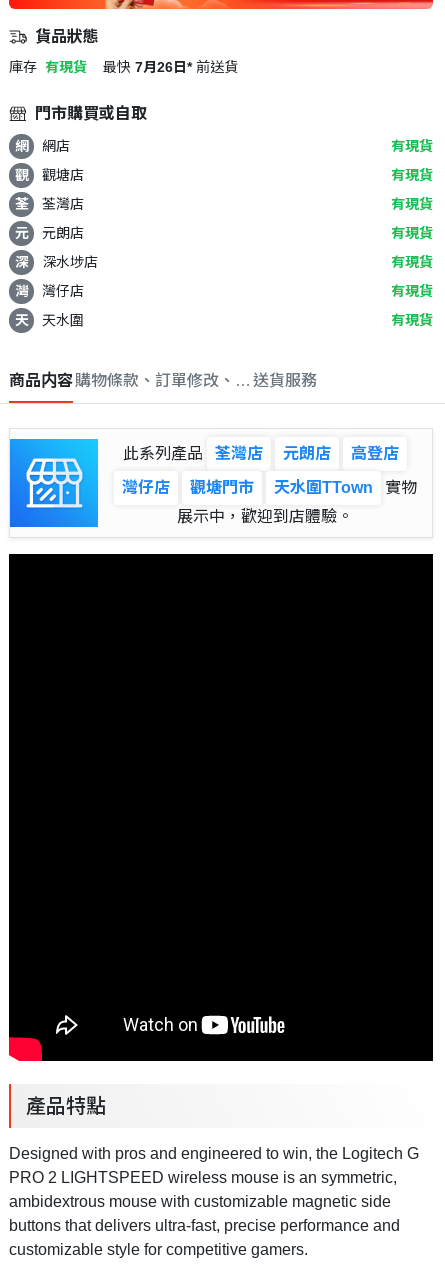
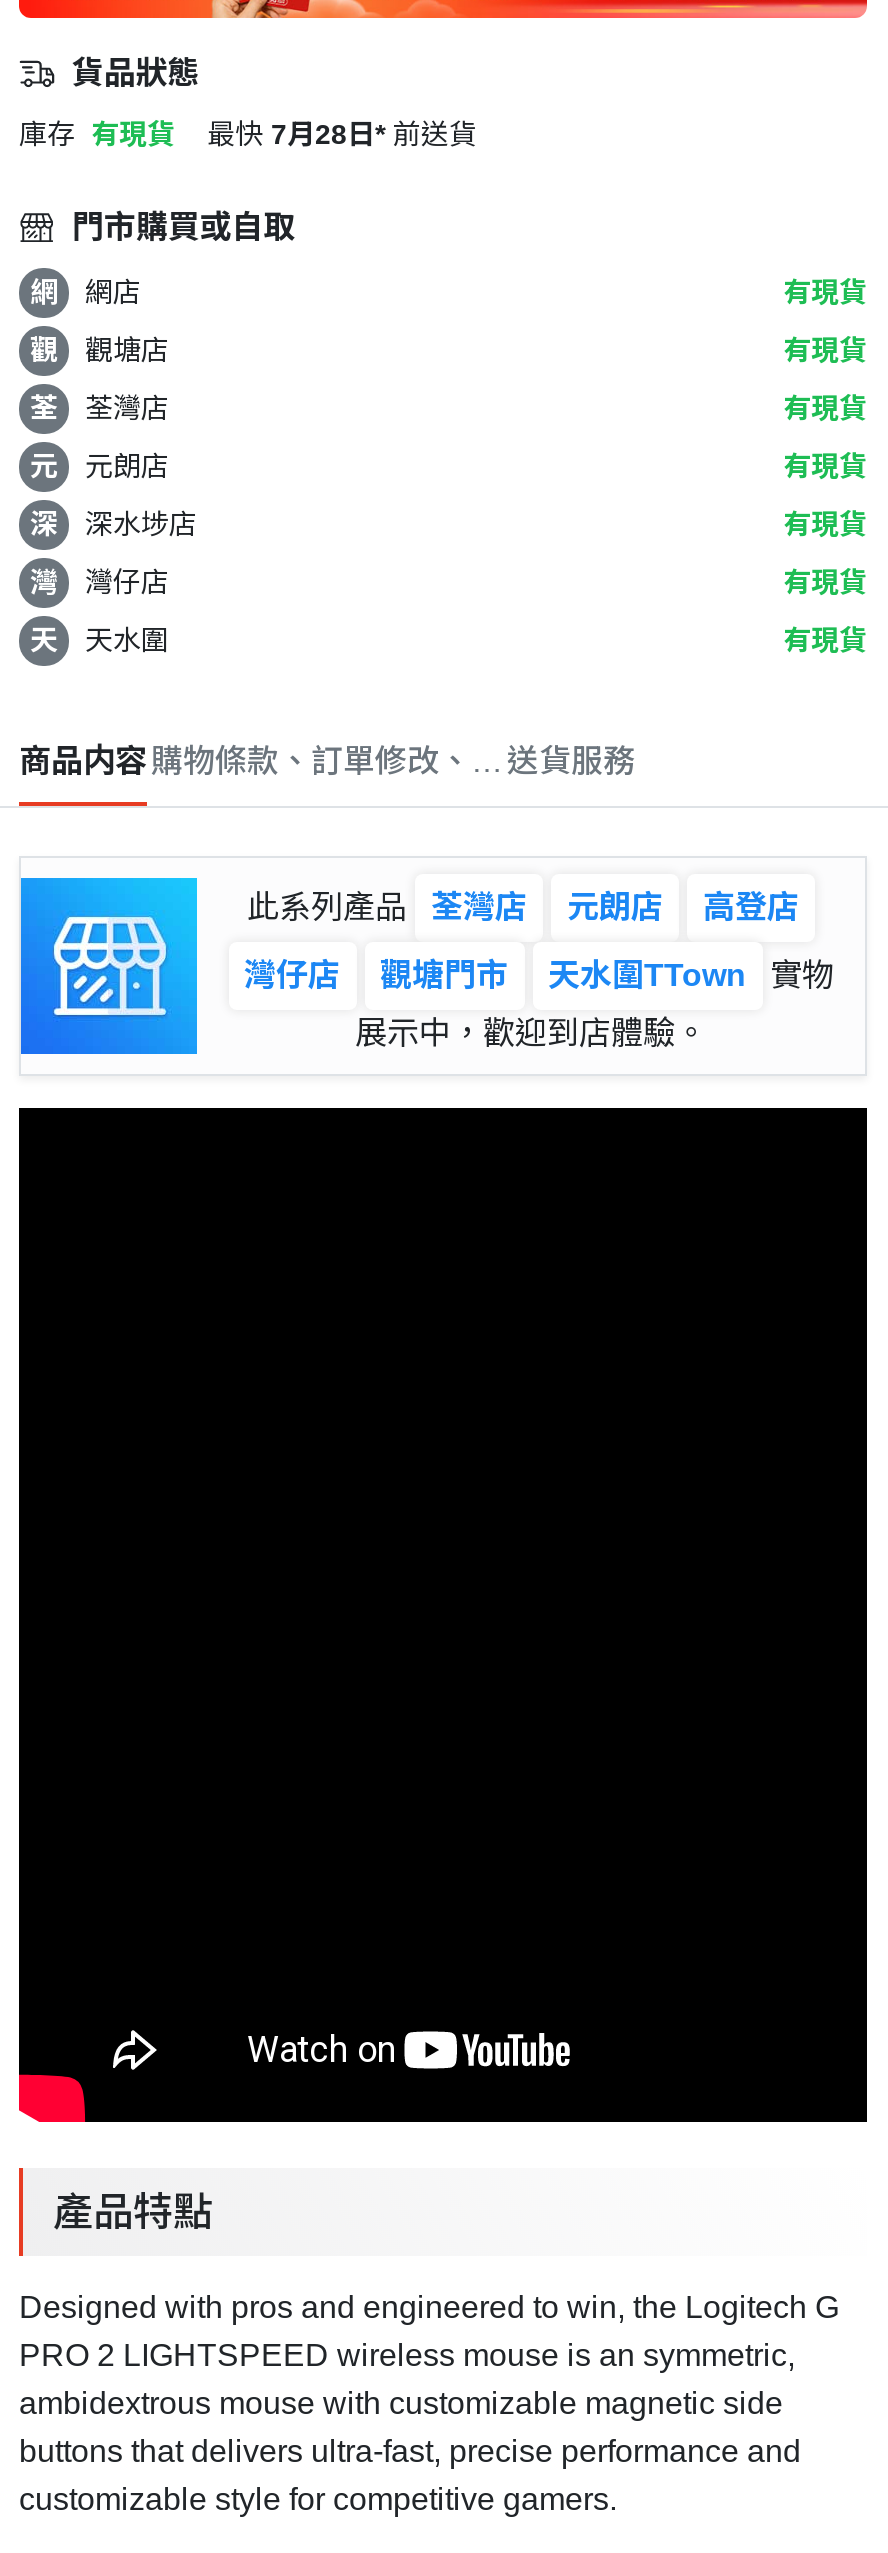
- 最快 7月26日* 前送貨
+ 最快 7月28日* 前送貨
